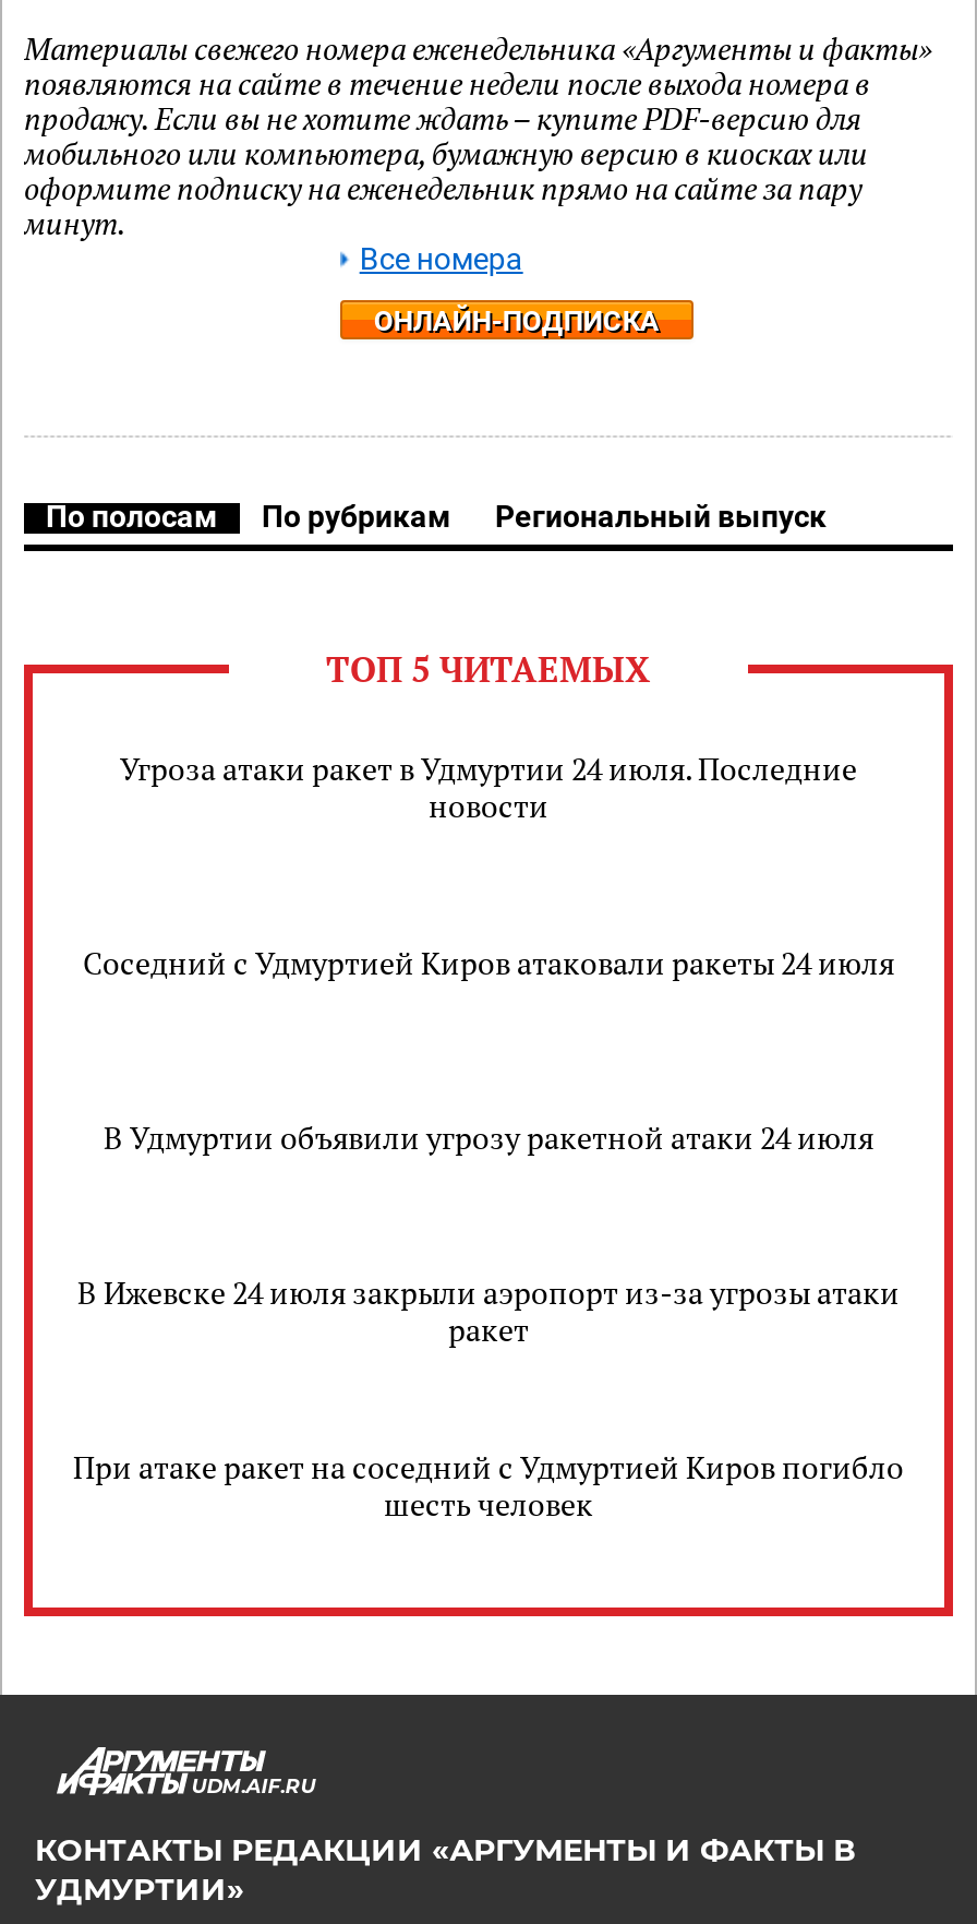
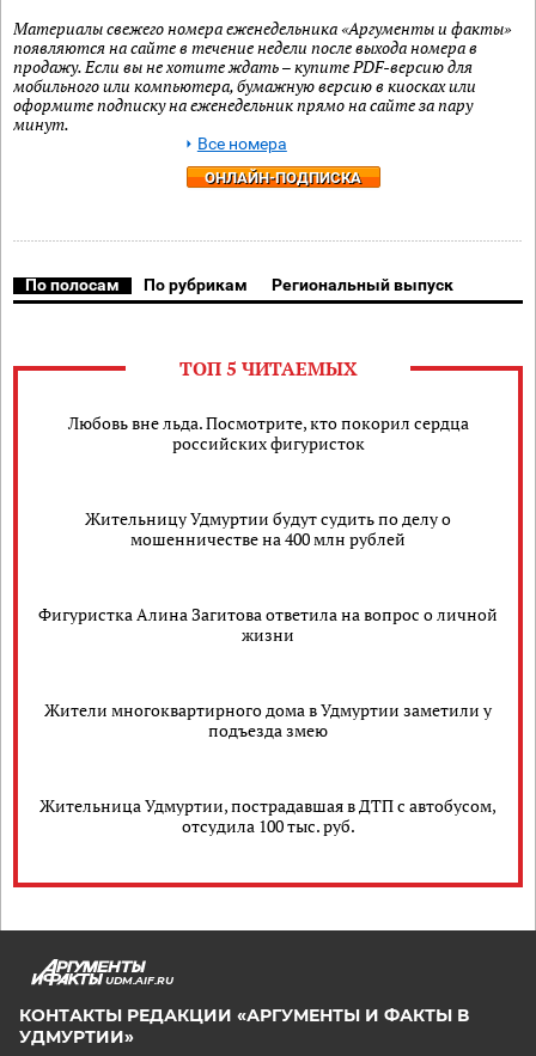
- Угроза атаки ракет в Удмуртии 24 июля. Последние
- новости
+ Любовь вне льда. Посмотрите, кто покорил сердца
+ российских фигуристок

- Соседний с Удмуртией Киров атаковали ракеты 24 июля
+ Жительницу Удмуртии будут судить по делу о
+ мошенничестве на 400 млн рублей

- В Удмуртии объявили угрозу ракетной атаки 24 июля
+ Фигуристка Алина Загитова ответила на вопрос о личной
+ жизни

- В Ижевске 24 июля закрыли аэропорт из-за угрозы атаки
- ракет
+ Жители многоквартирного дома в Удмуртии заметили у
+ подъезда змею

- При атаке ракет на соседний с Удмуртией Киров погибло
- шесть человек
+ Жительница Удмуртии, пострадавшая в ДТП с автобусом,
+ отсудила 100 тыс. руб.
